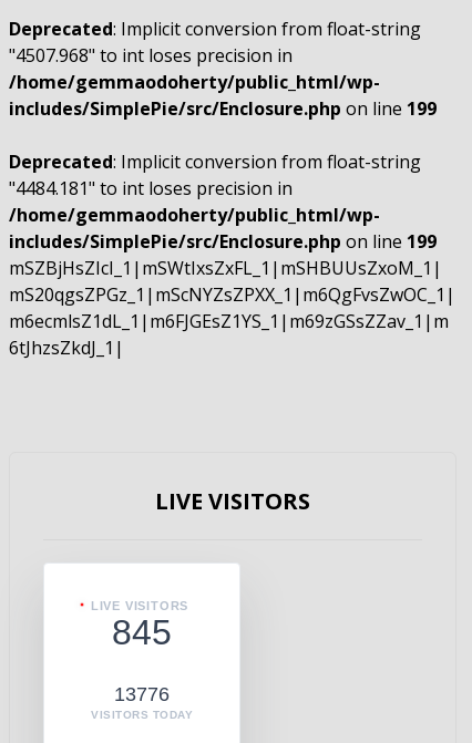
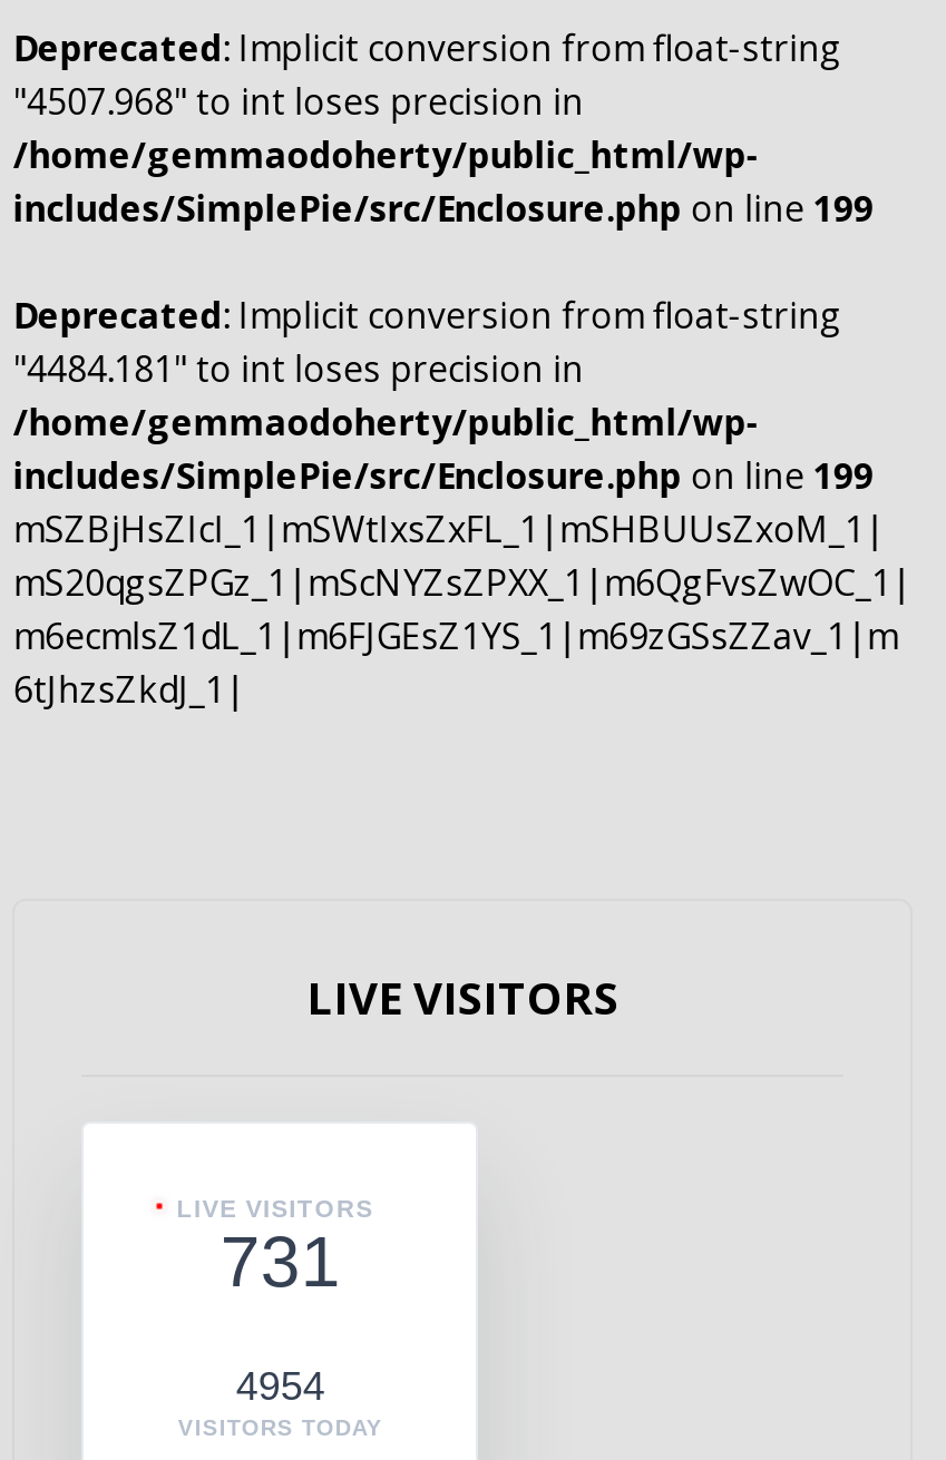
- 845
+ 731

- 13776
+ 4954
